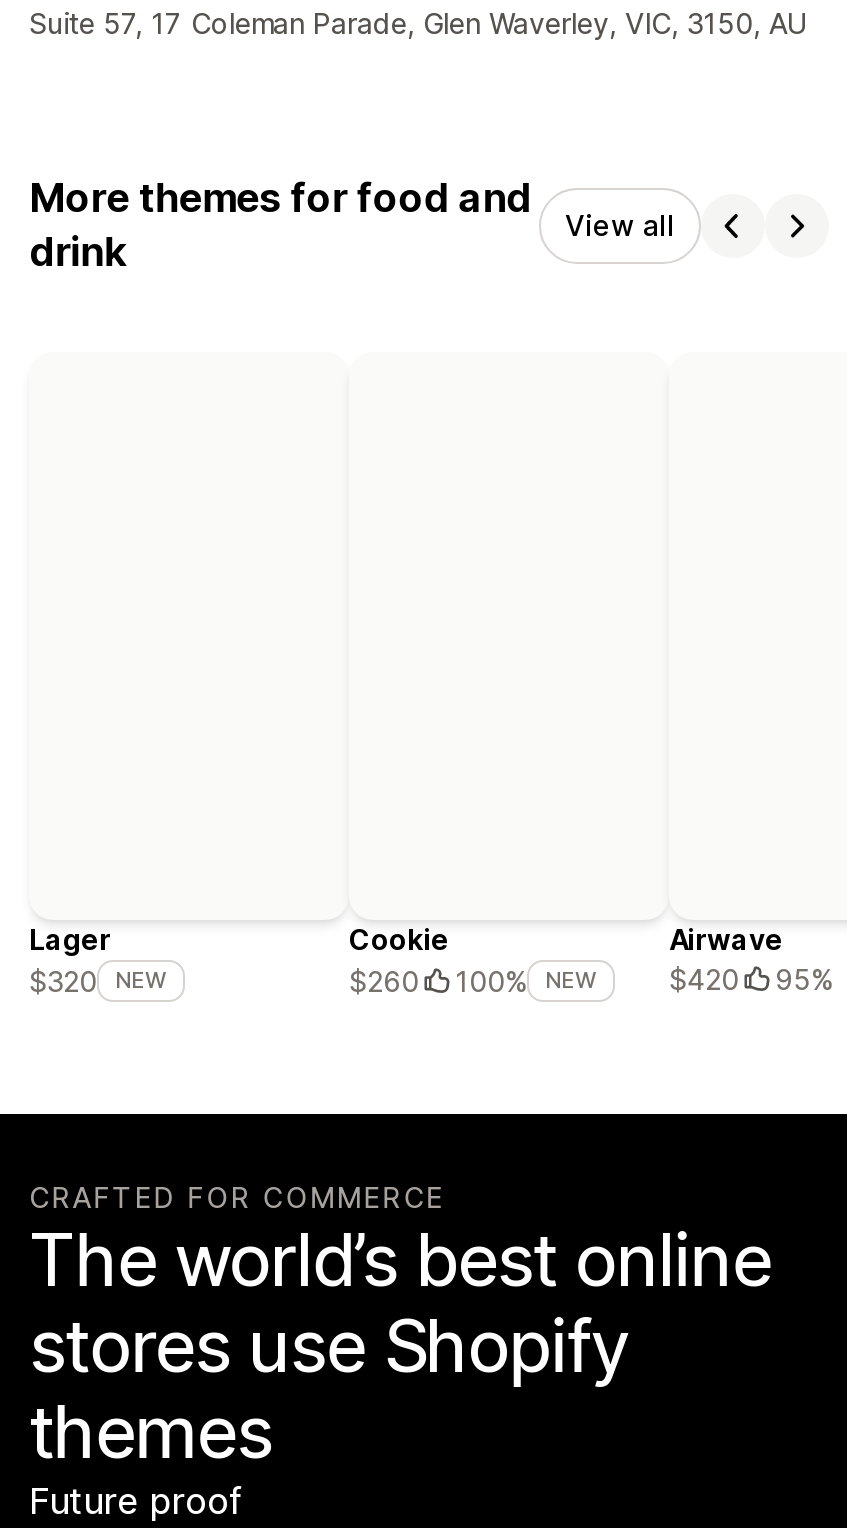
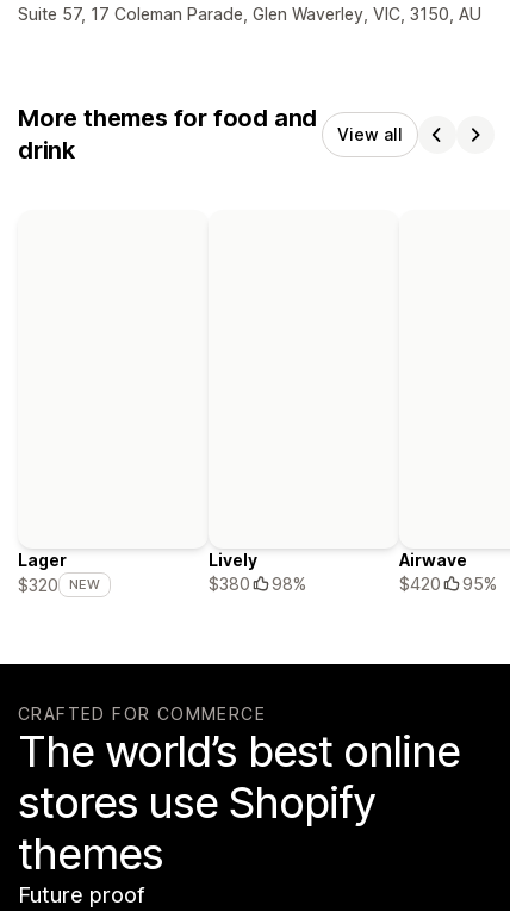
- Cookie
- $260
- 100%
- NEW
+ Lively
+ $380
+ 98%
